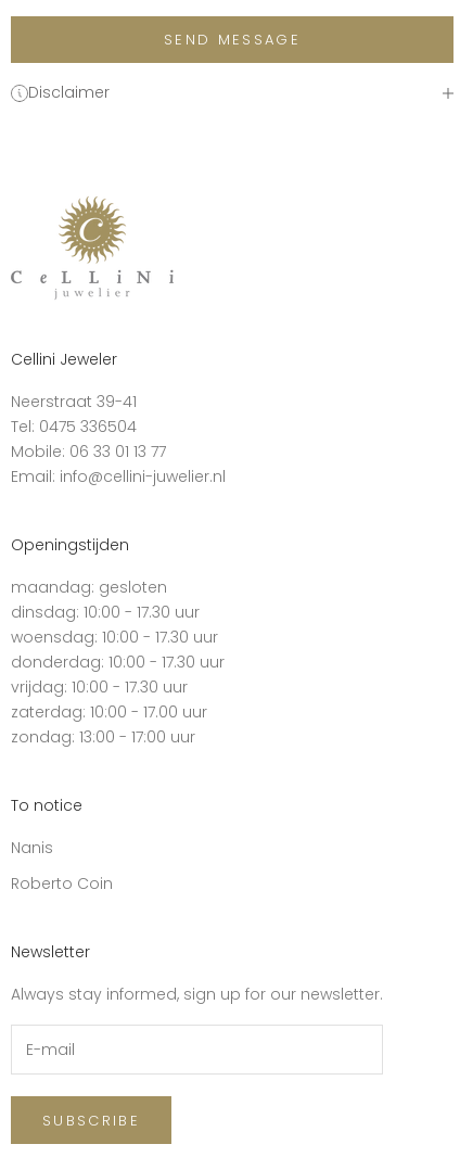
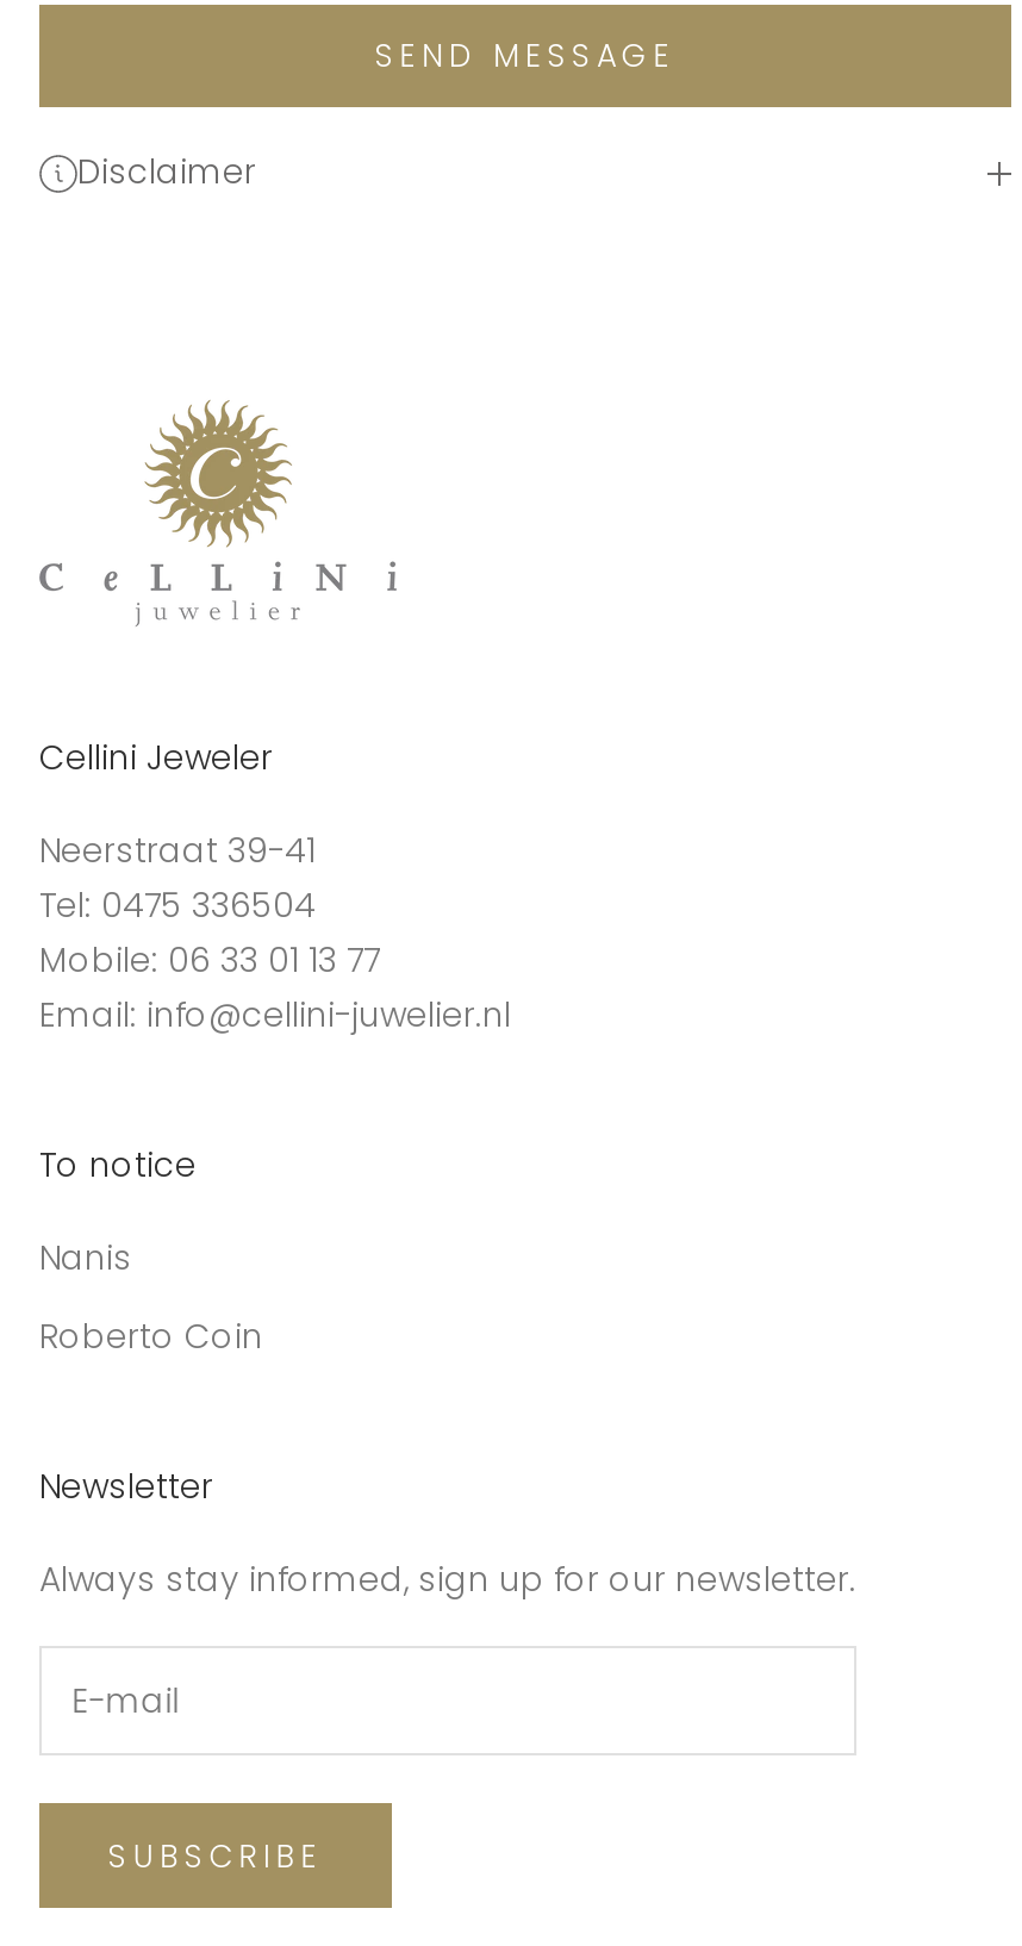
- Openingstijden
- maandag: gesloten
- dinsdag: 10:00 - 17.30 uur
- woensdag: 10:00 - 17.30 uur
- donderdag: 10:00 - 17.30 uur
- vrijdag: 10:00 - 17.30 uur
- zaterdag: 10:00 - 17.00 uur
- zondag: 13:00 - 17:00 uur
